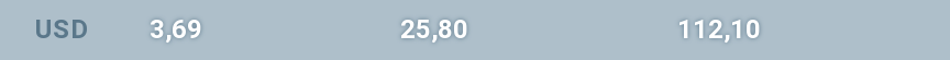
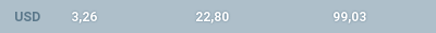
- USD 3,69
+ USD 3,26

- 25,80
+ 22,80

- 112,10
+ 99,03
